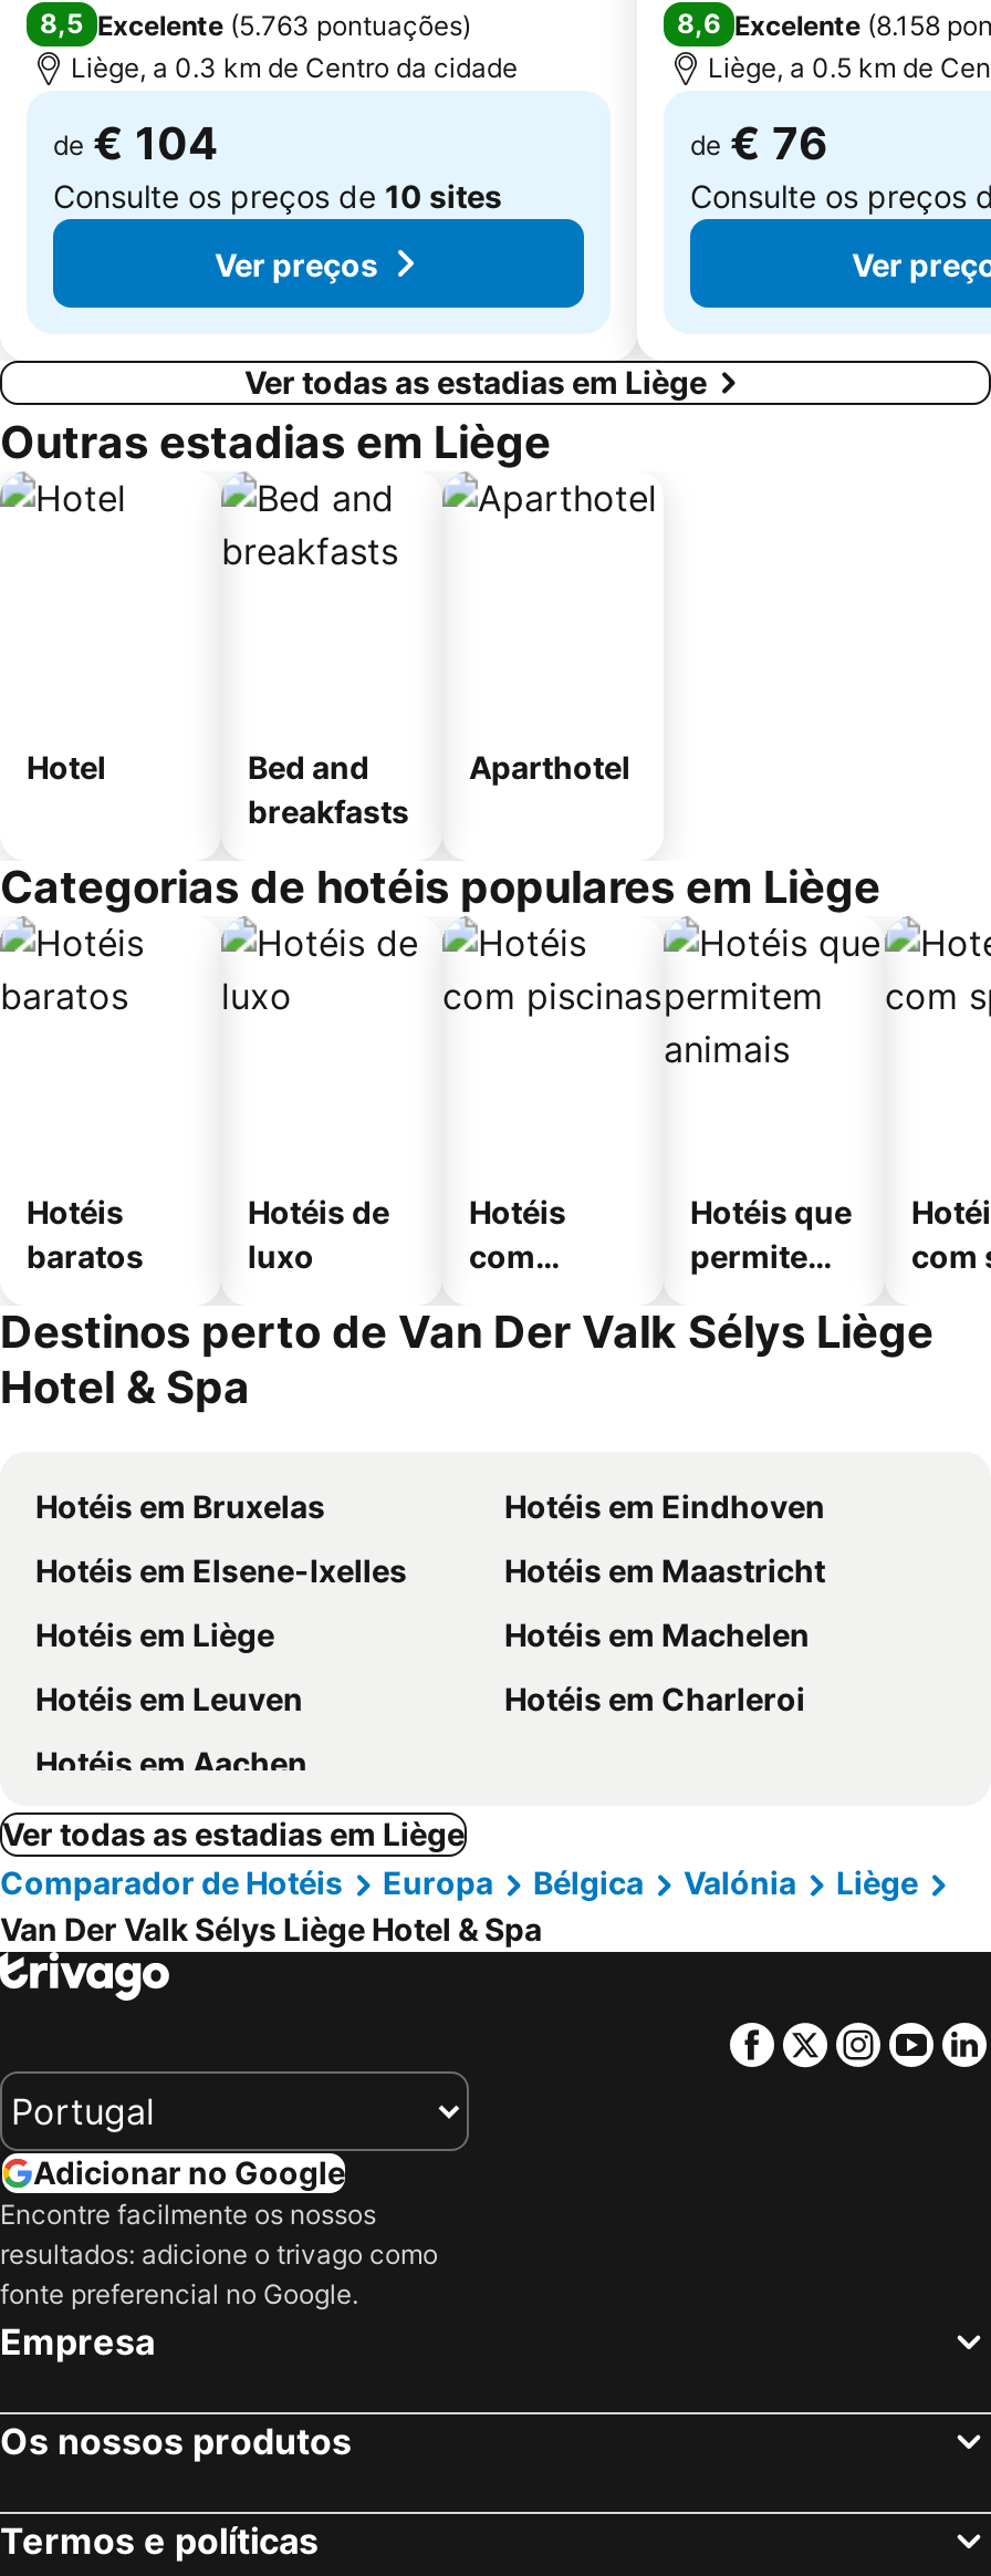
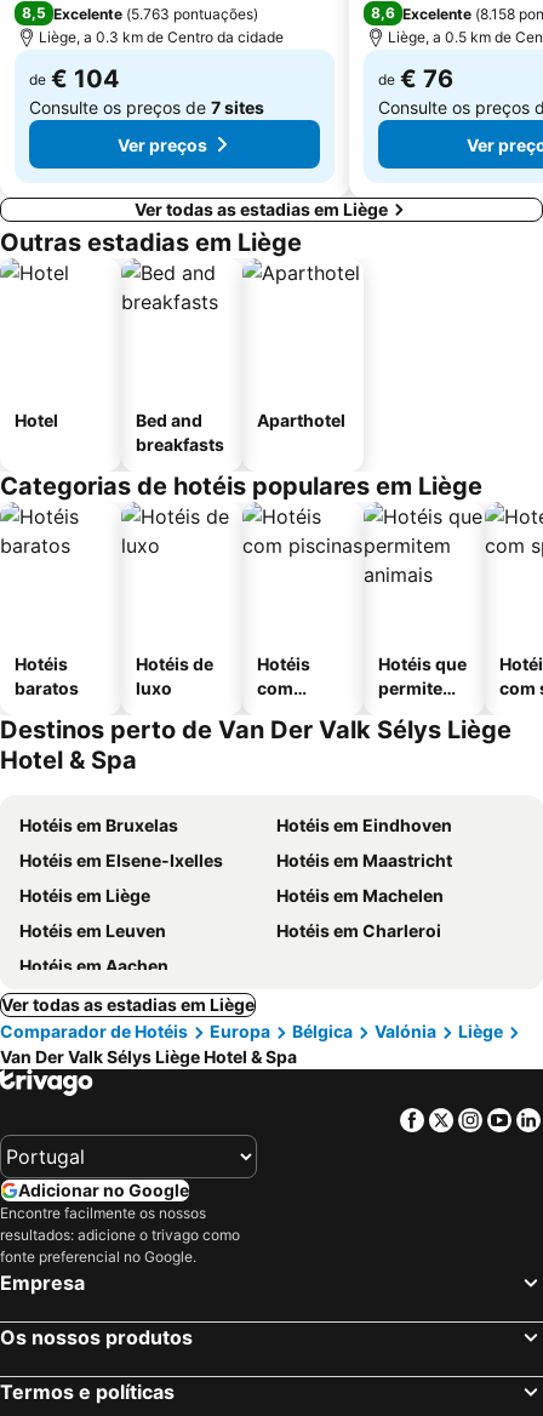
- Consulte os preços de 10 sites
+ Consulte os preços de 7 sites
